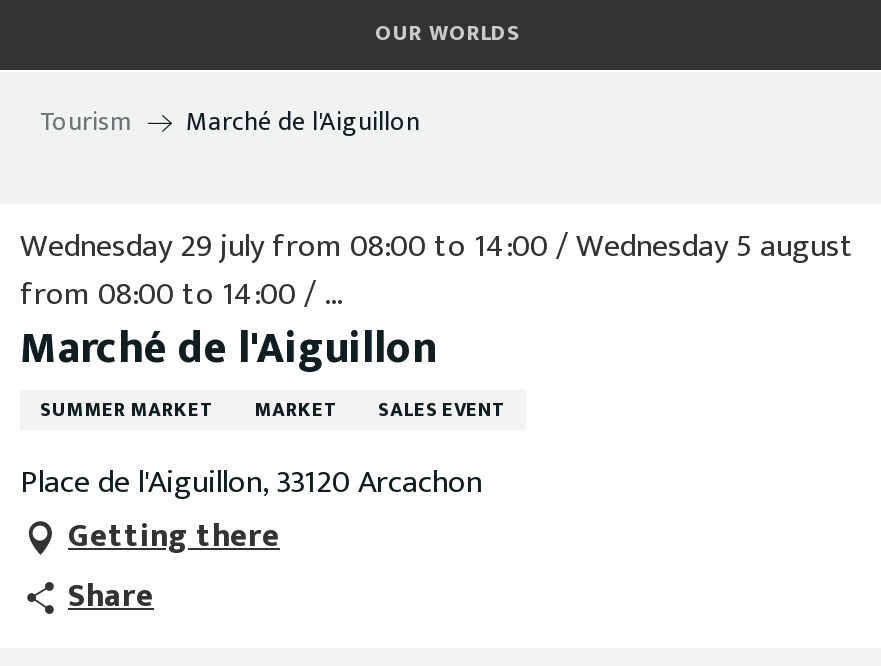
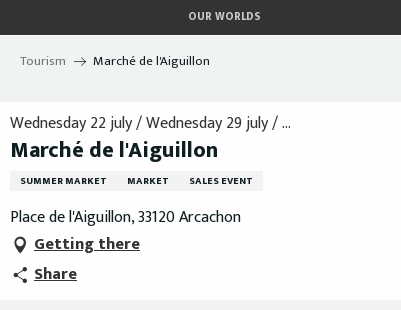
- Wednesday 29 july from 08:00 to 14:00 / Wednesday 5 august
- from 08:00 to 14:00 / ...
+ Wednesday 22 july / Wednesday 29 july / ...
